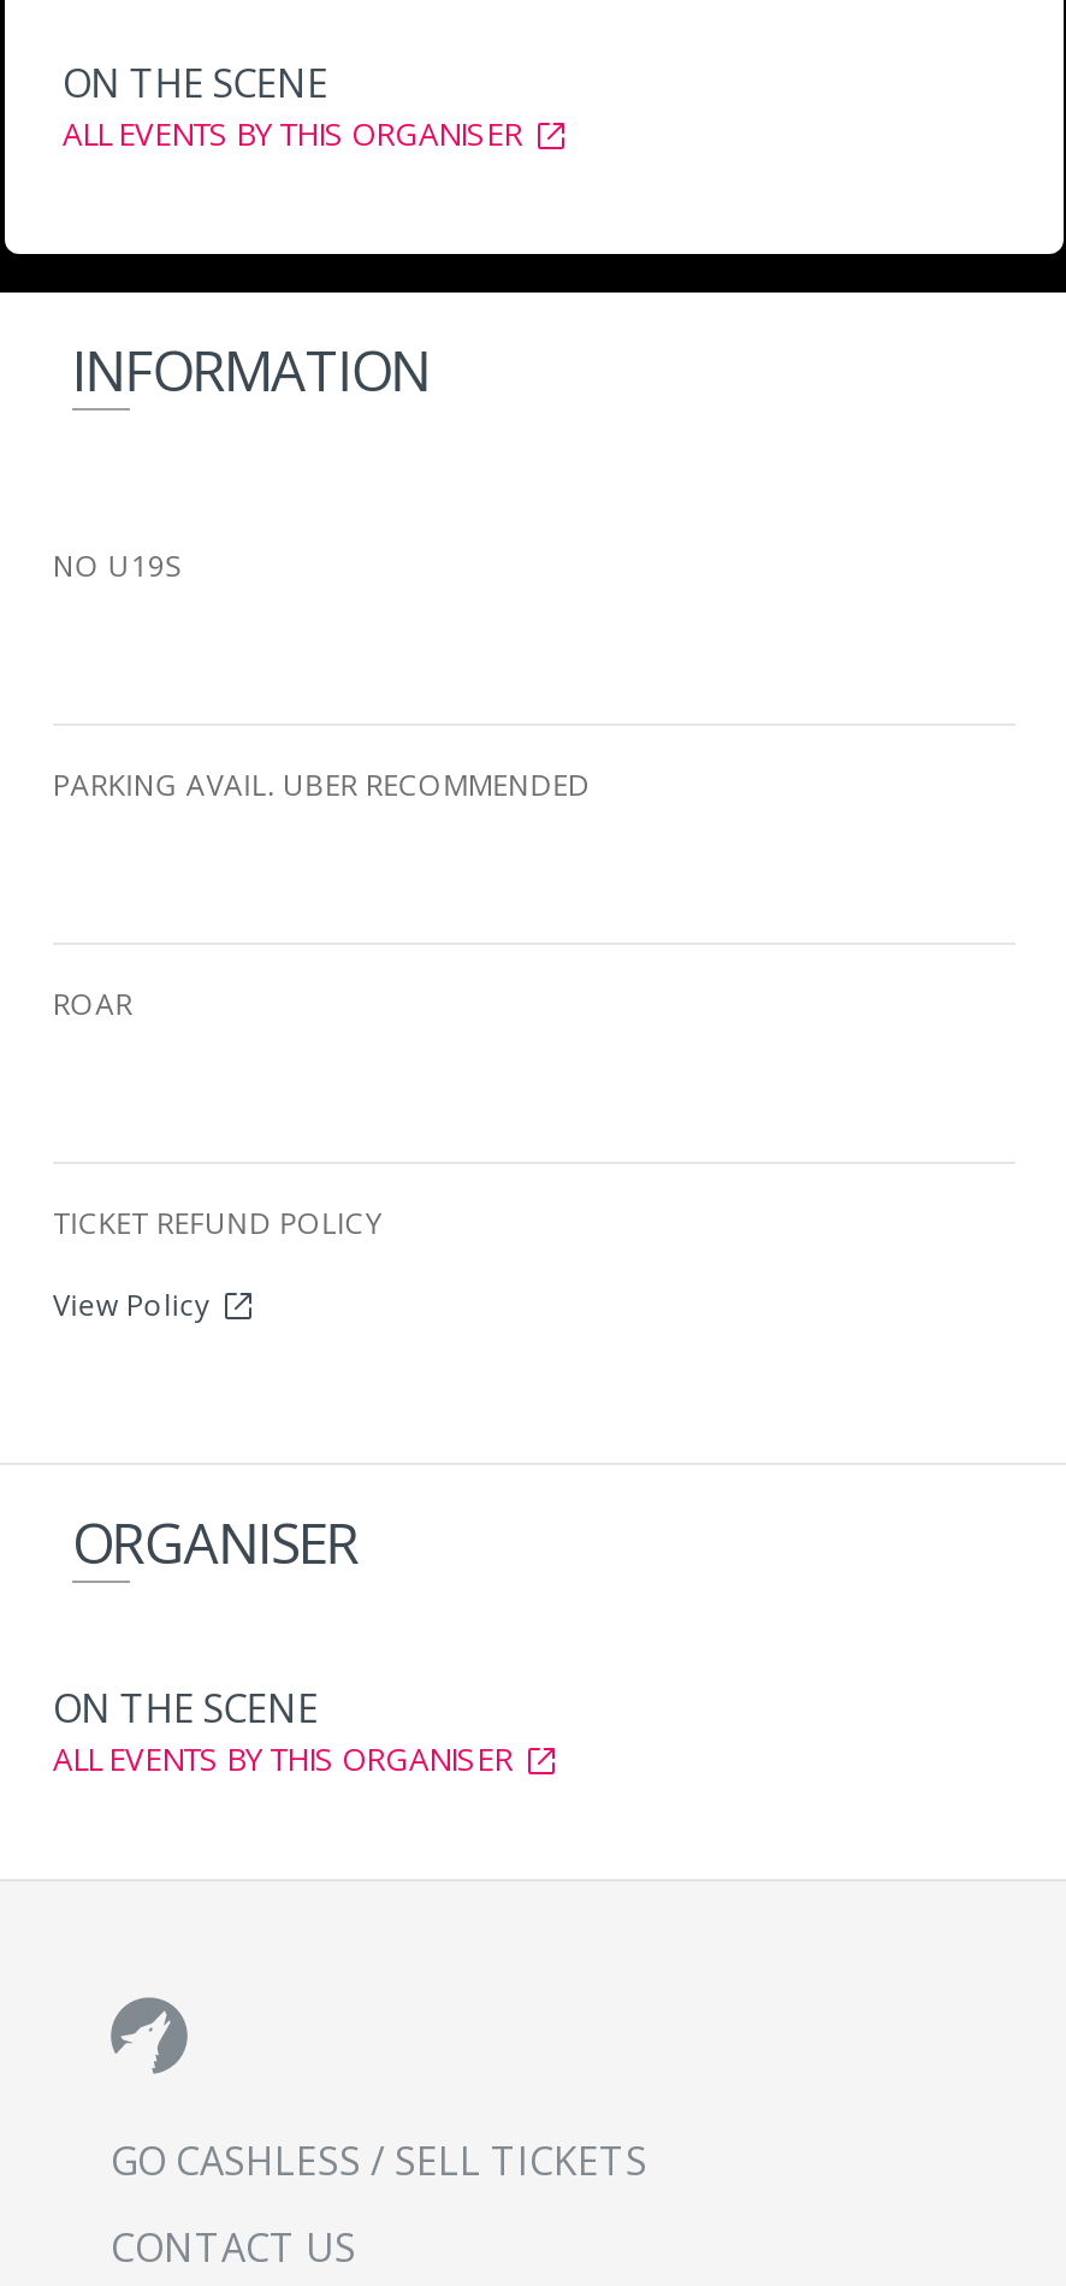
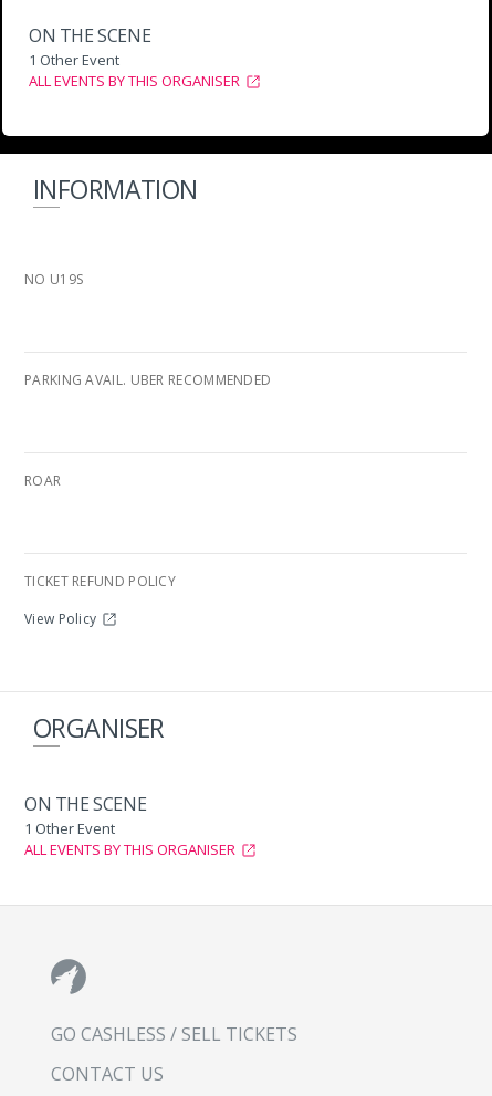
+ 1 Other Event

+ 1 Other Event
